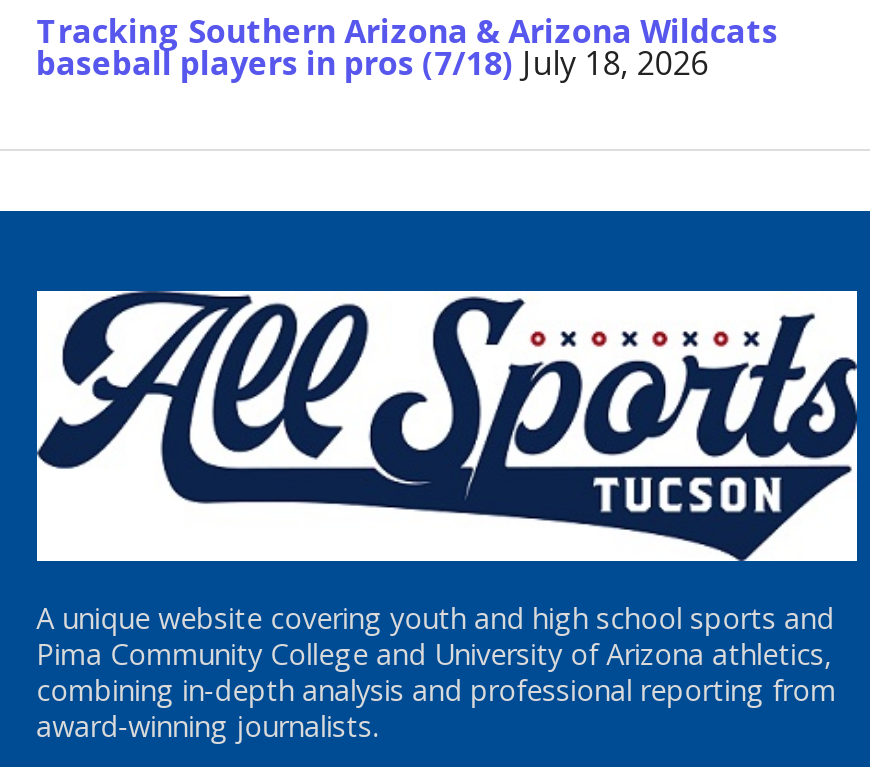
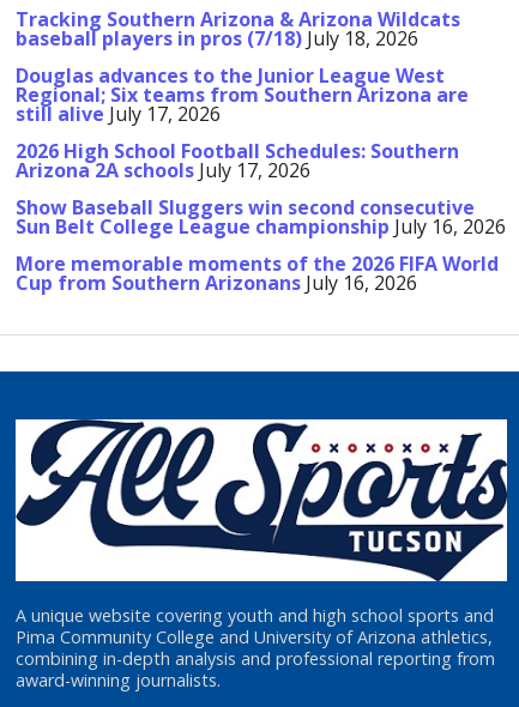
+ Douglas advances to the Junior League West
+ Regional; Six teams from Southern Arizona are
+ still alive July 17, 2026
+ 2026 High School Football Schedules: Southern
+ Arizona 2A schools July 17, 2026
+ Show Baseball Sluggers win second consecutive
+ Sun Belt College League championship July 16, 2026
+ More memorable moments of the 2026 FIFA World
+ Cup from Southern Arizonans July 16, 2026
